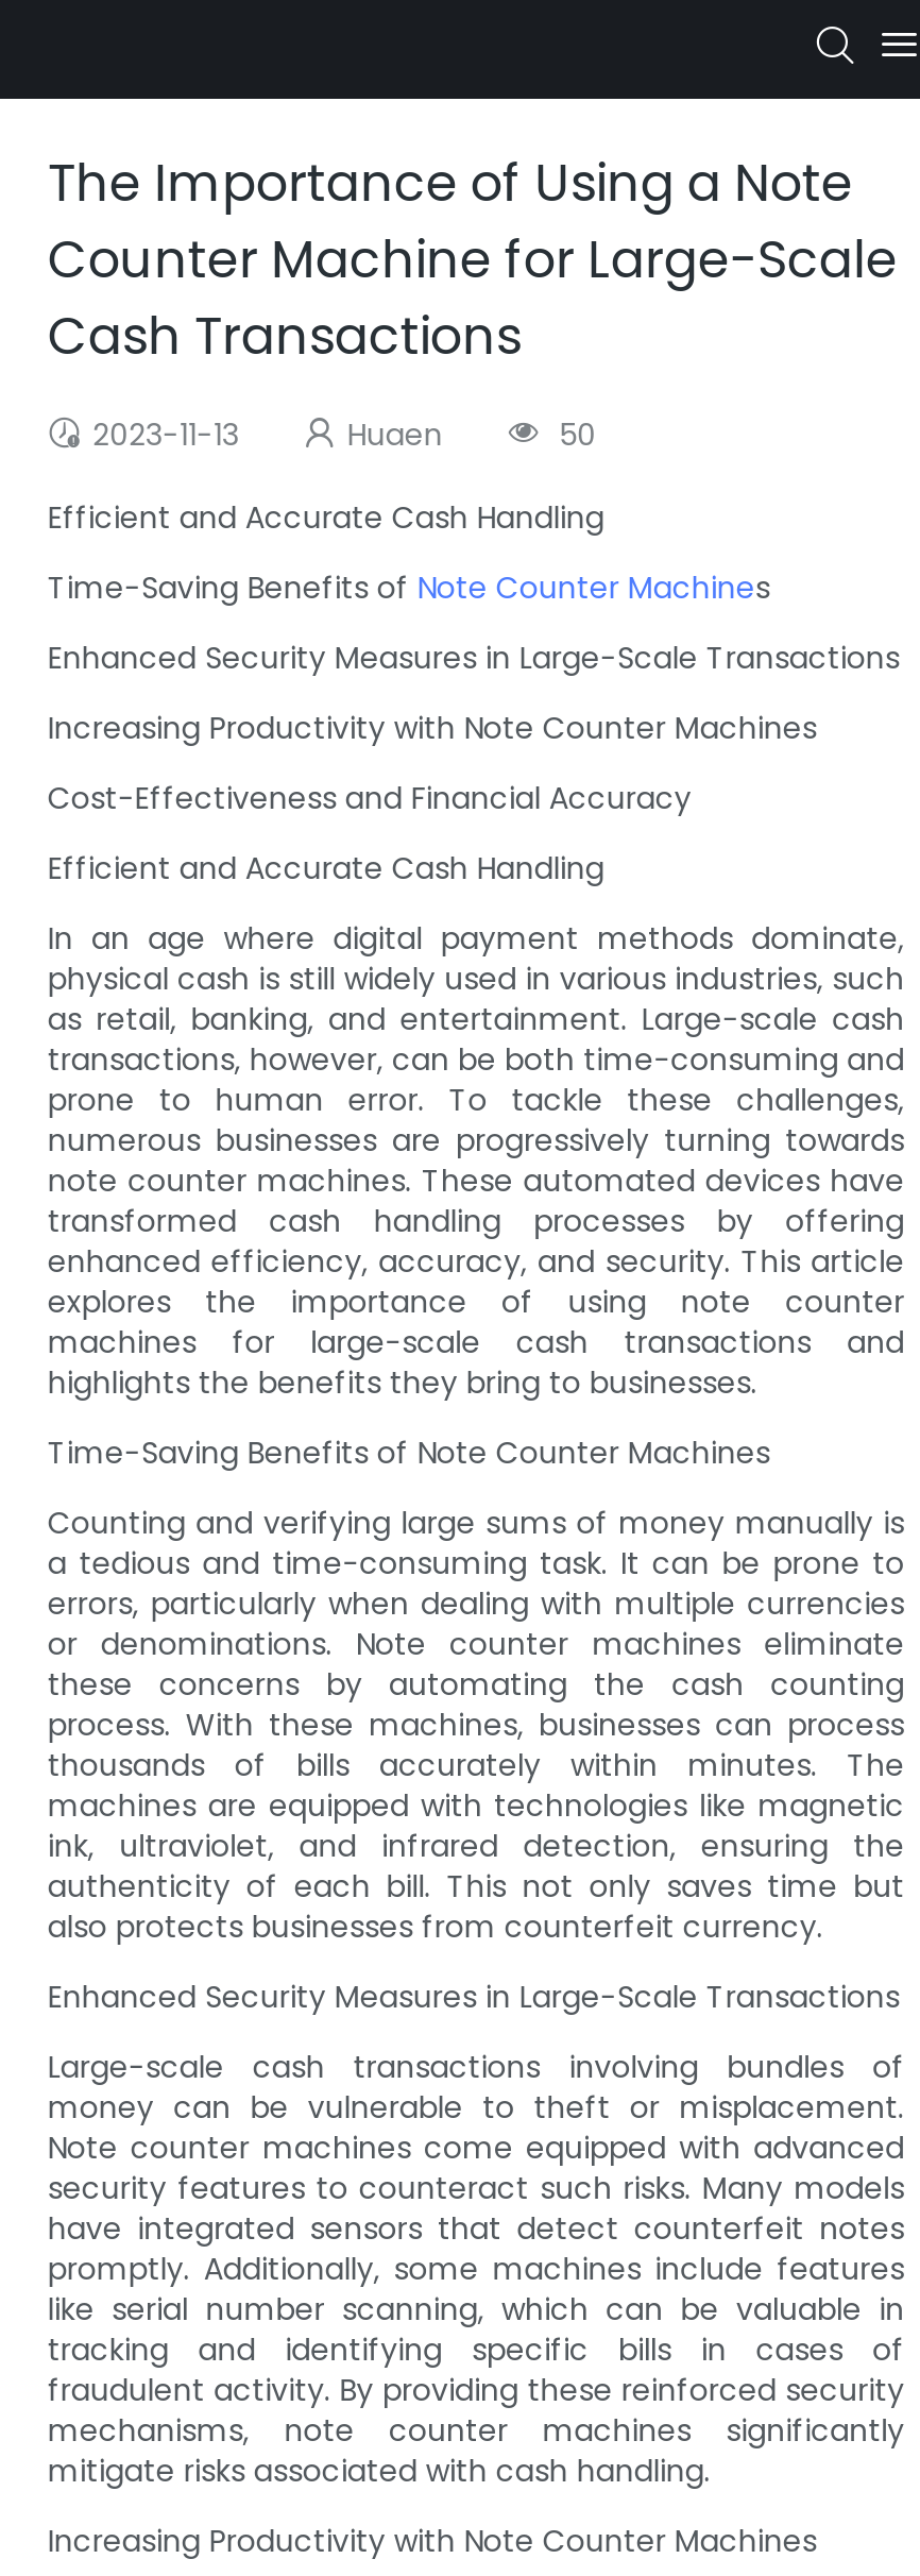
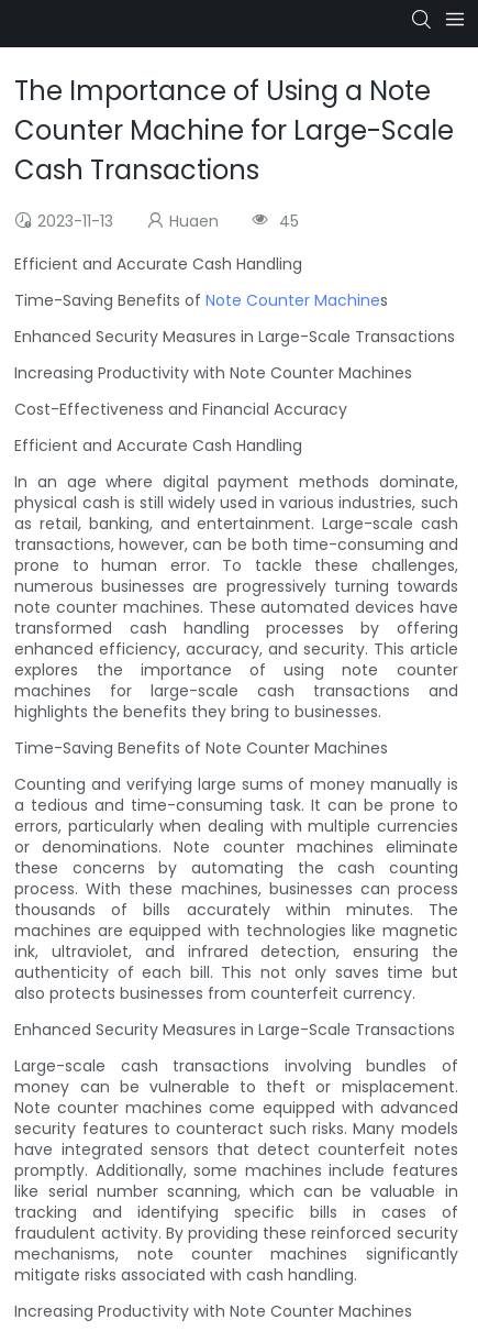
- 50
+ 45
